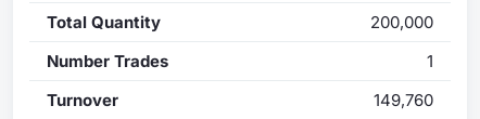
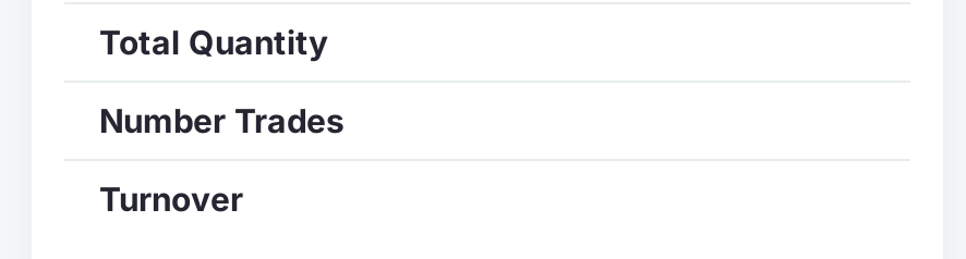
- 200,000

- 1

- 149,760
